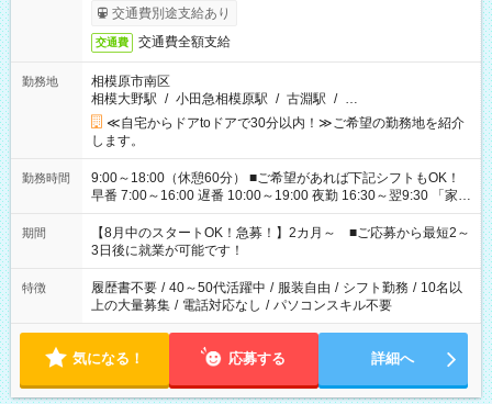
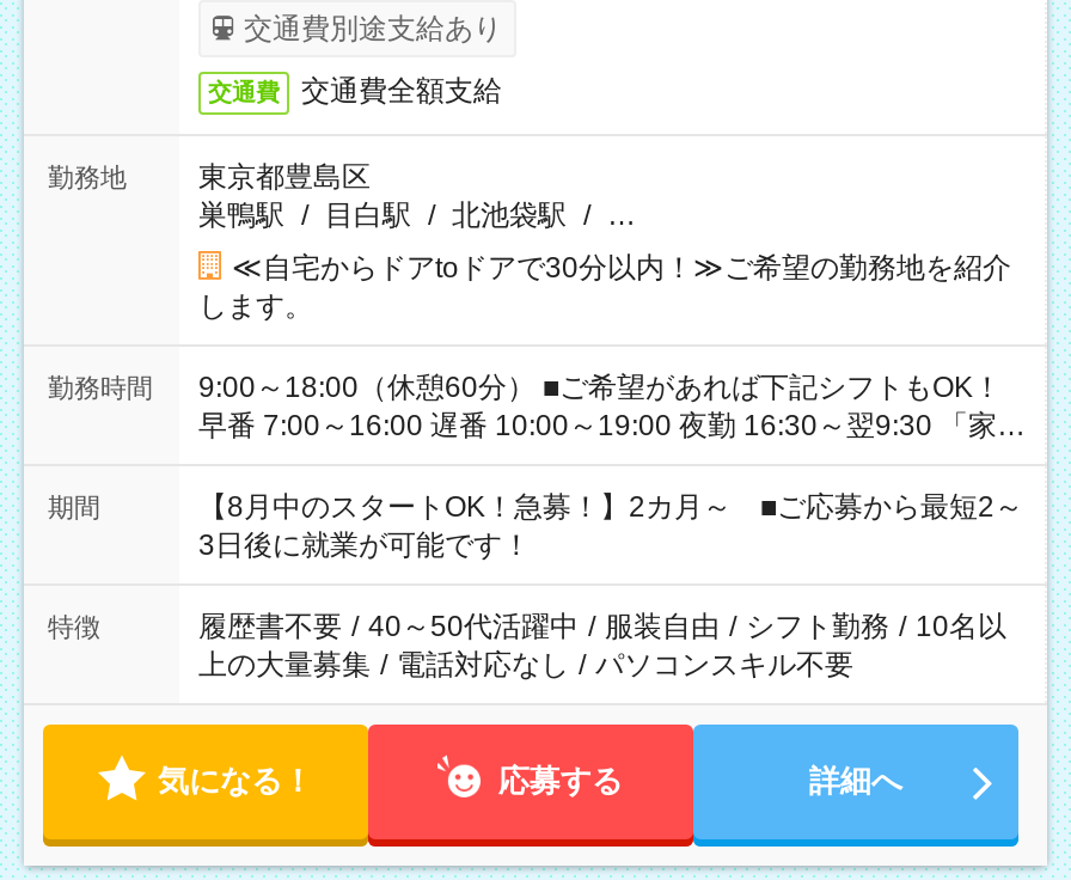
- 相模原市南区
- 相模大野駅 / 小田急相模原駅 / 古淵駅 / …
+ 東京都豊島区
+ 巣鴨駅 / 目白駅 / 北池袋駅 / …
